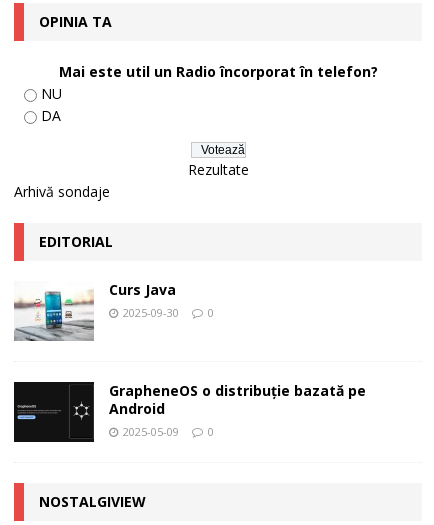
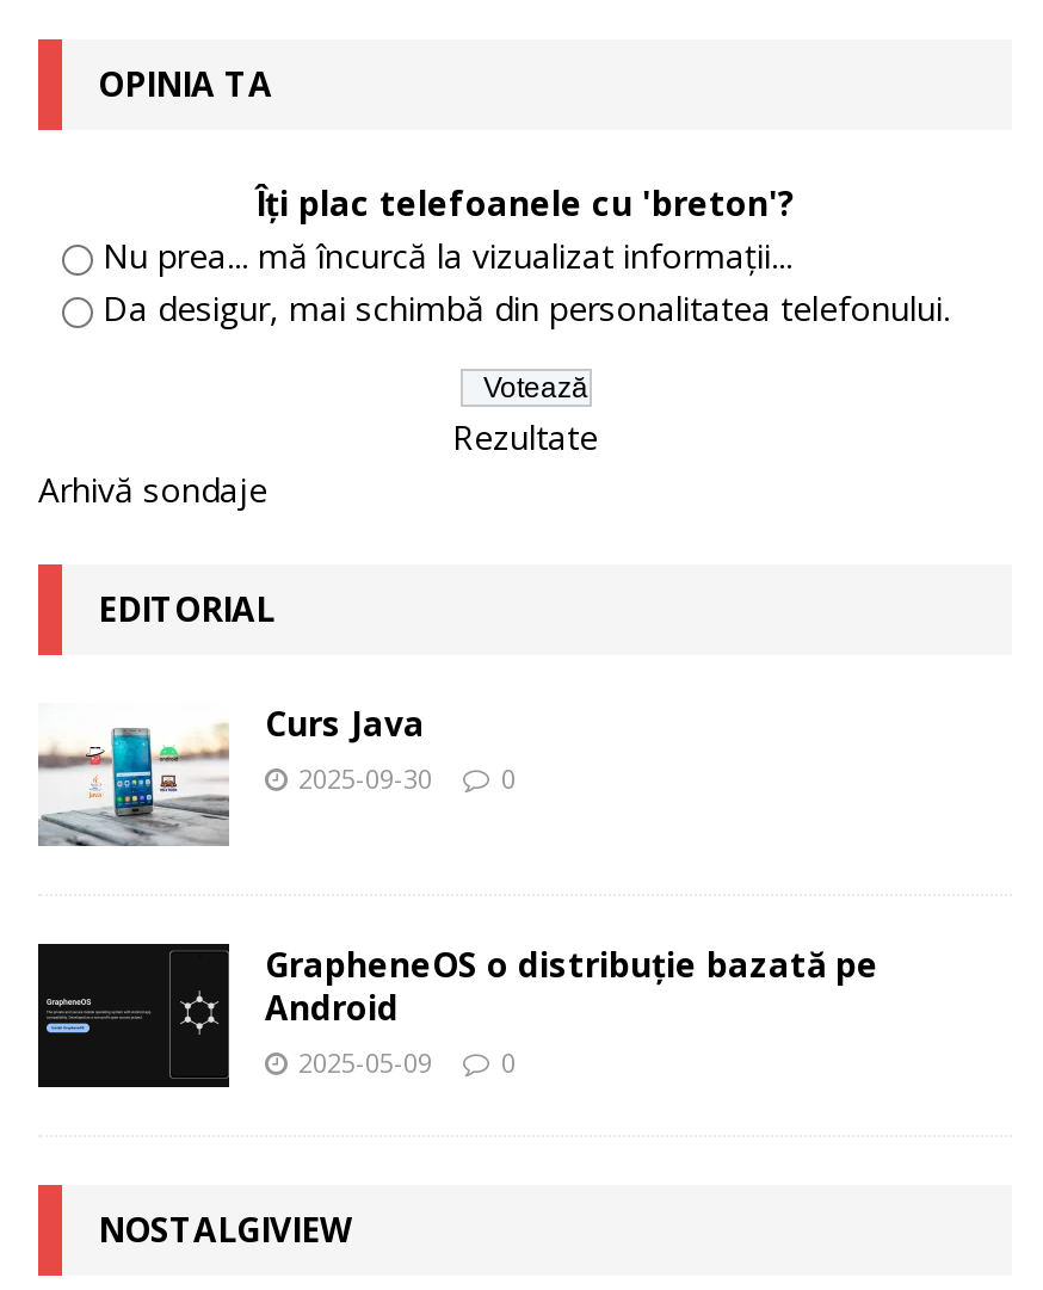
- Mai este util un Radio încorporat în telefon?
- NU
- DA
+ Îți plac telefoanele cu 'breton'?
+ Nu prea... mă încurcă la vizualizat informații...
+ Da desigur, mai schimbă din personalitatea telefonului.
